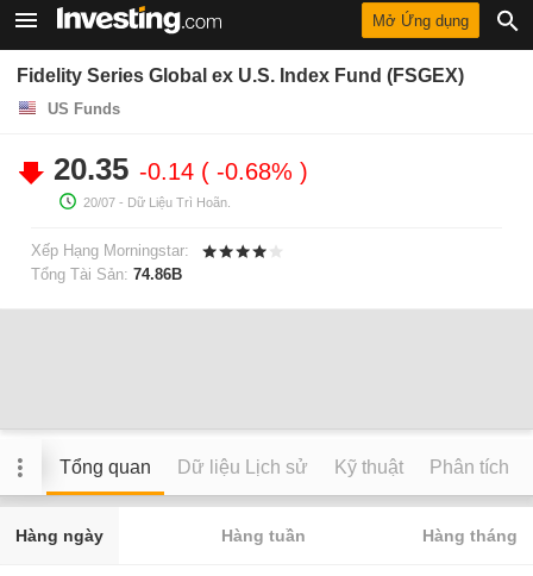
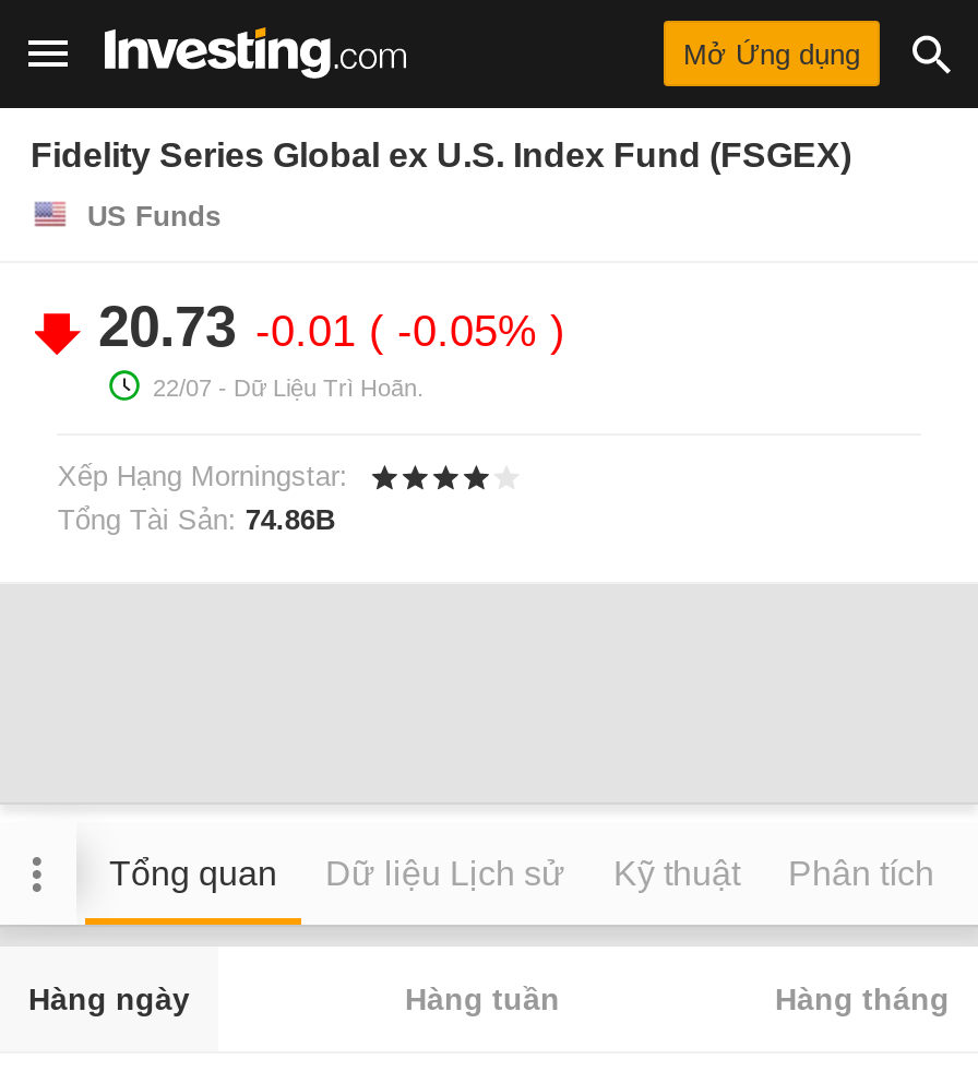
- 20.35 -0.14 -0.68%
+ 20.73 -0.01 -0.05%

- 20/07 - Dữ Liệu Trì Hoãn.
+ 22/07 - Dữ Liệu Trì Hoãn.
